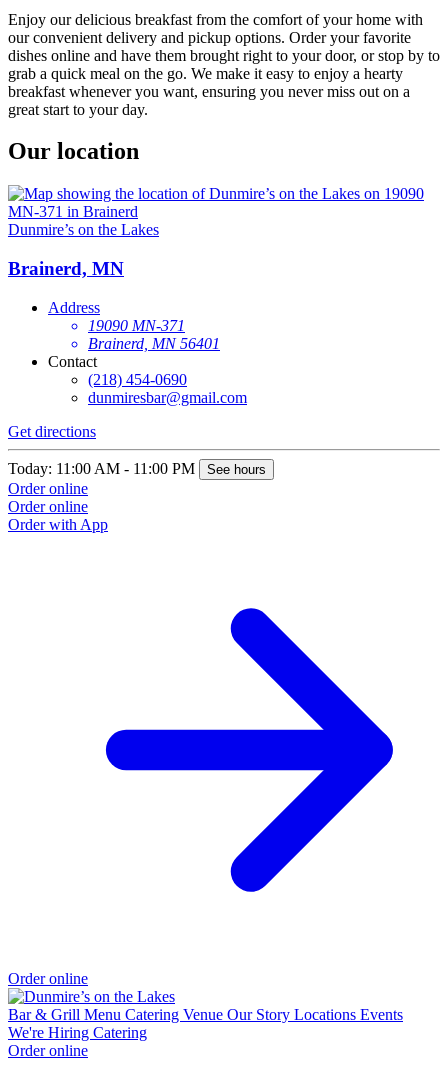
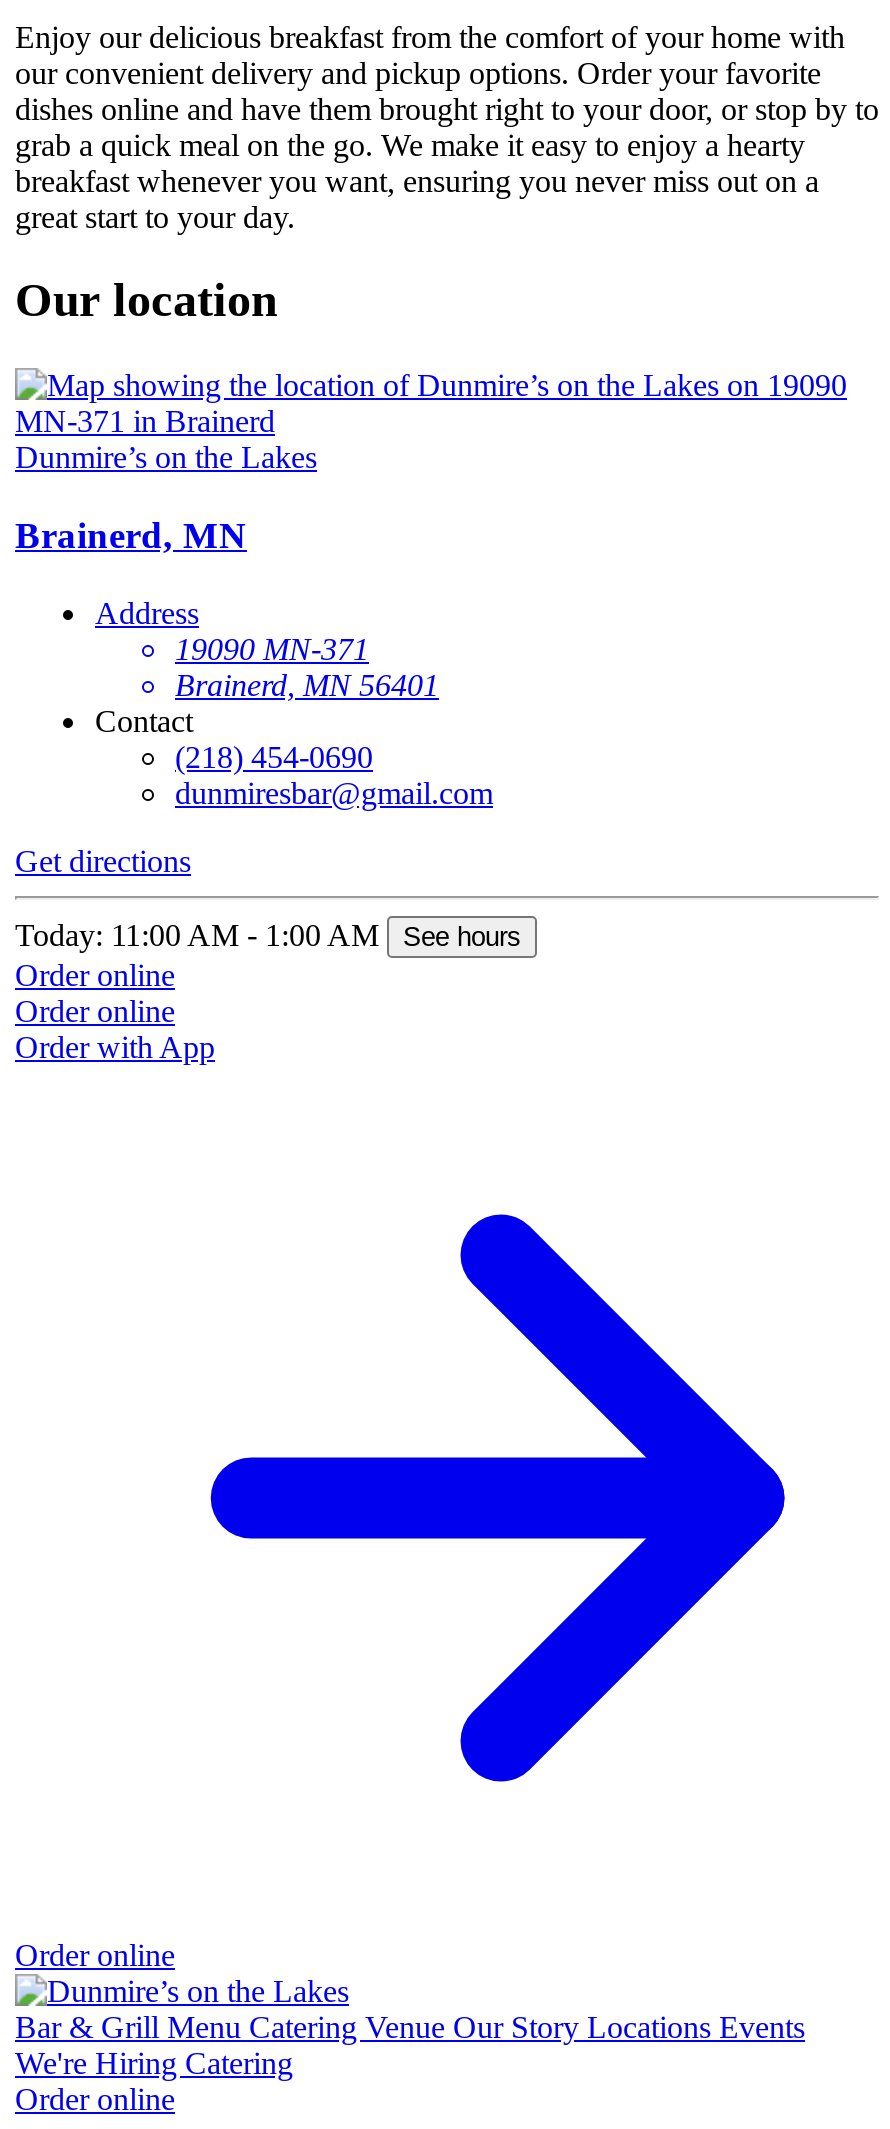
- Today: 11:00 AM - 11:00 PM See hours
+ Today: 11:00 AM - 1:00 AM See hours
